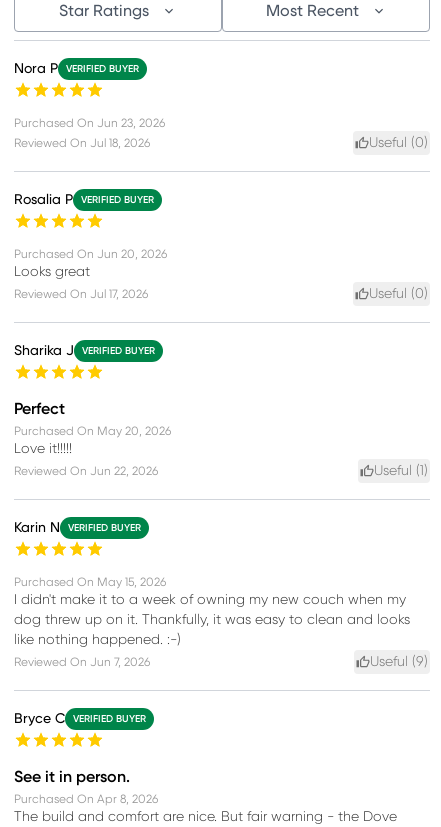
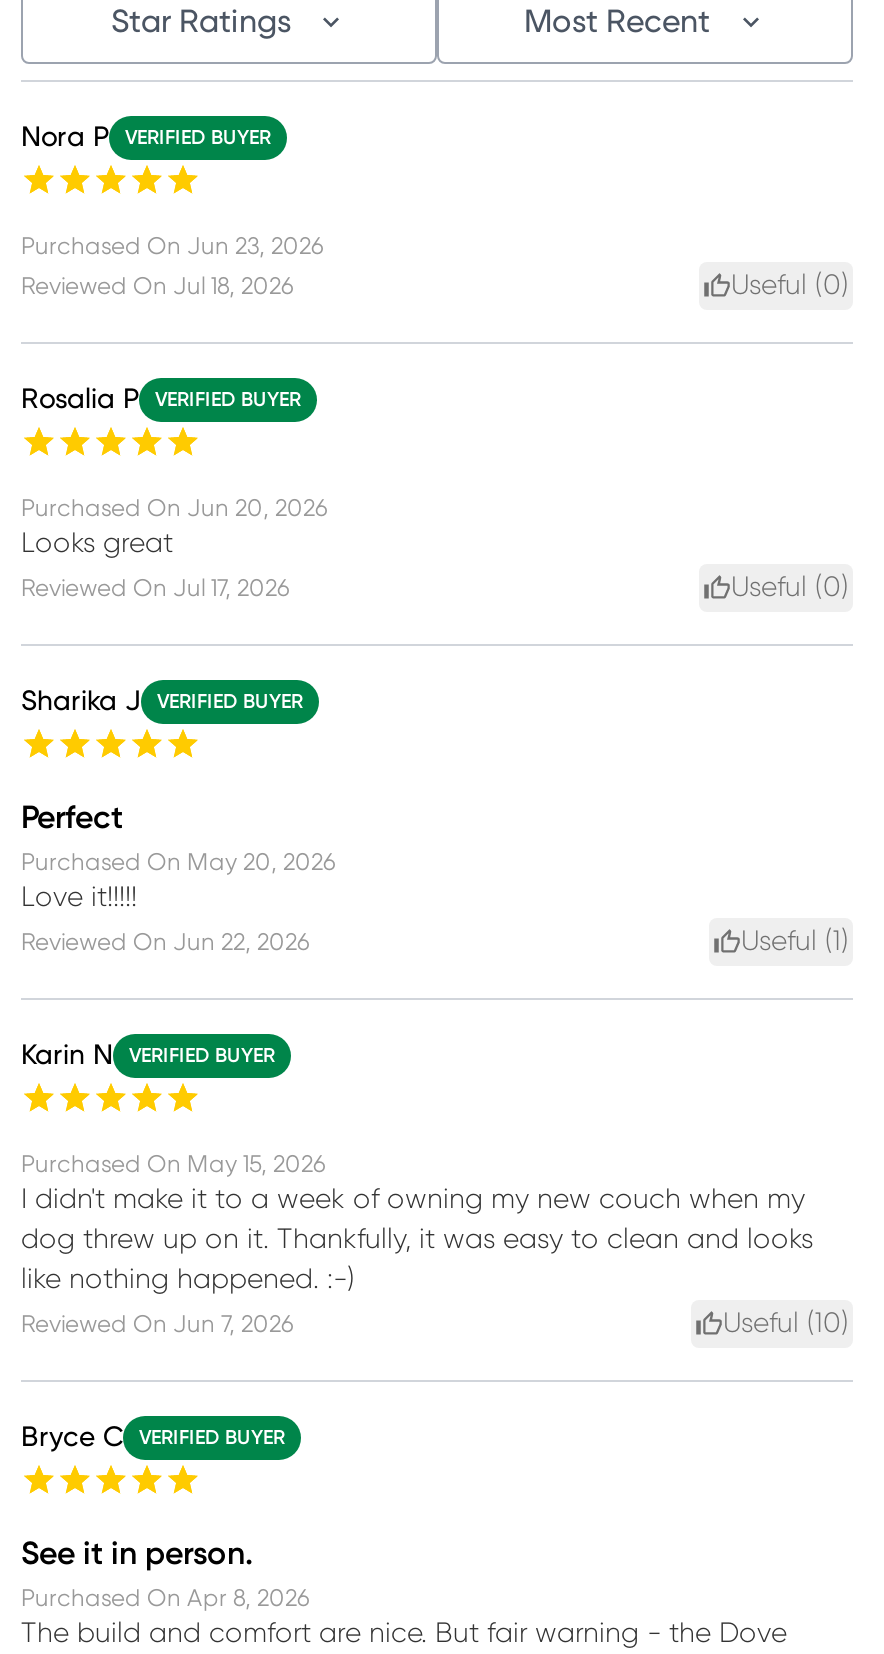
- Useful (9)
+ Useful (10)
